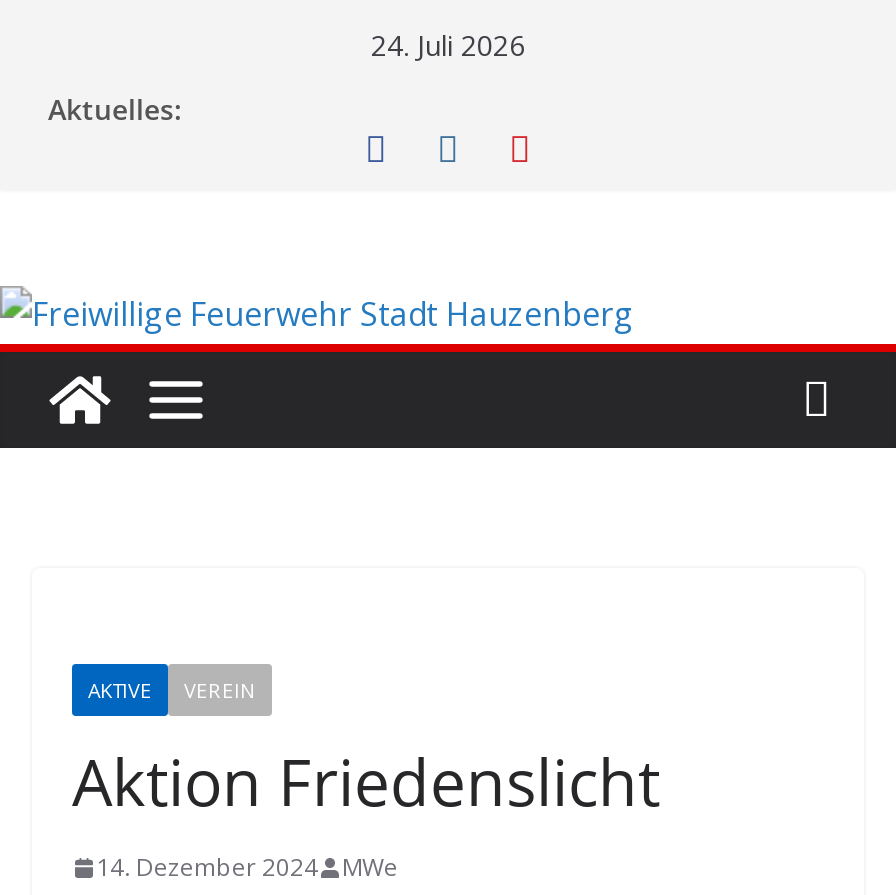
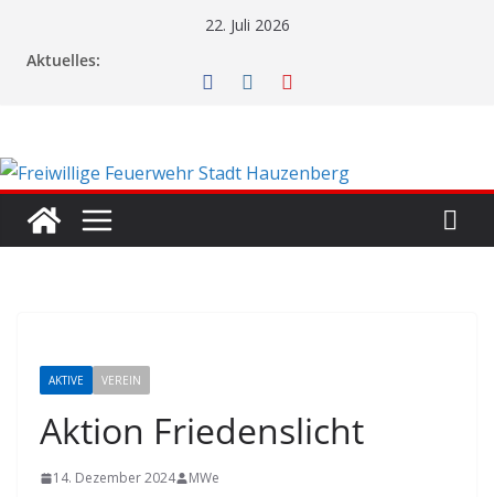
- 24. Juli 2026
+ 22. Juli 2026
